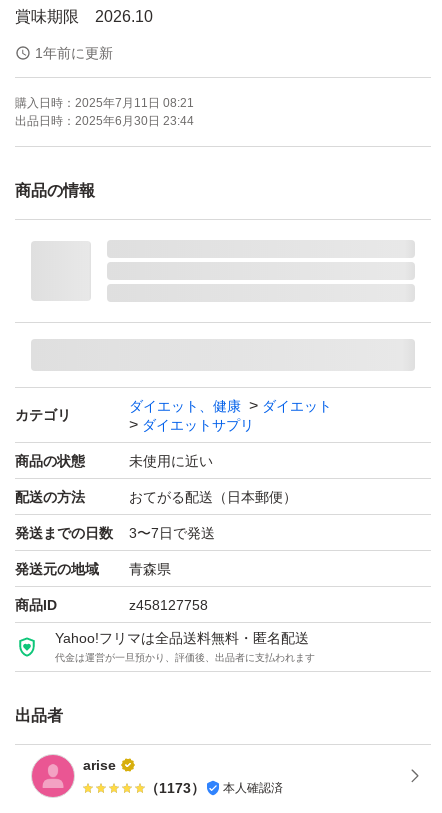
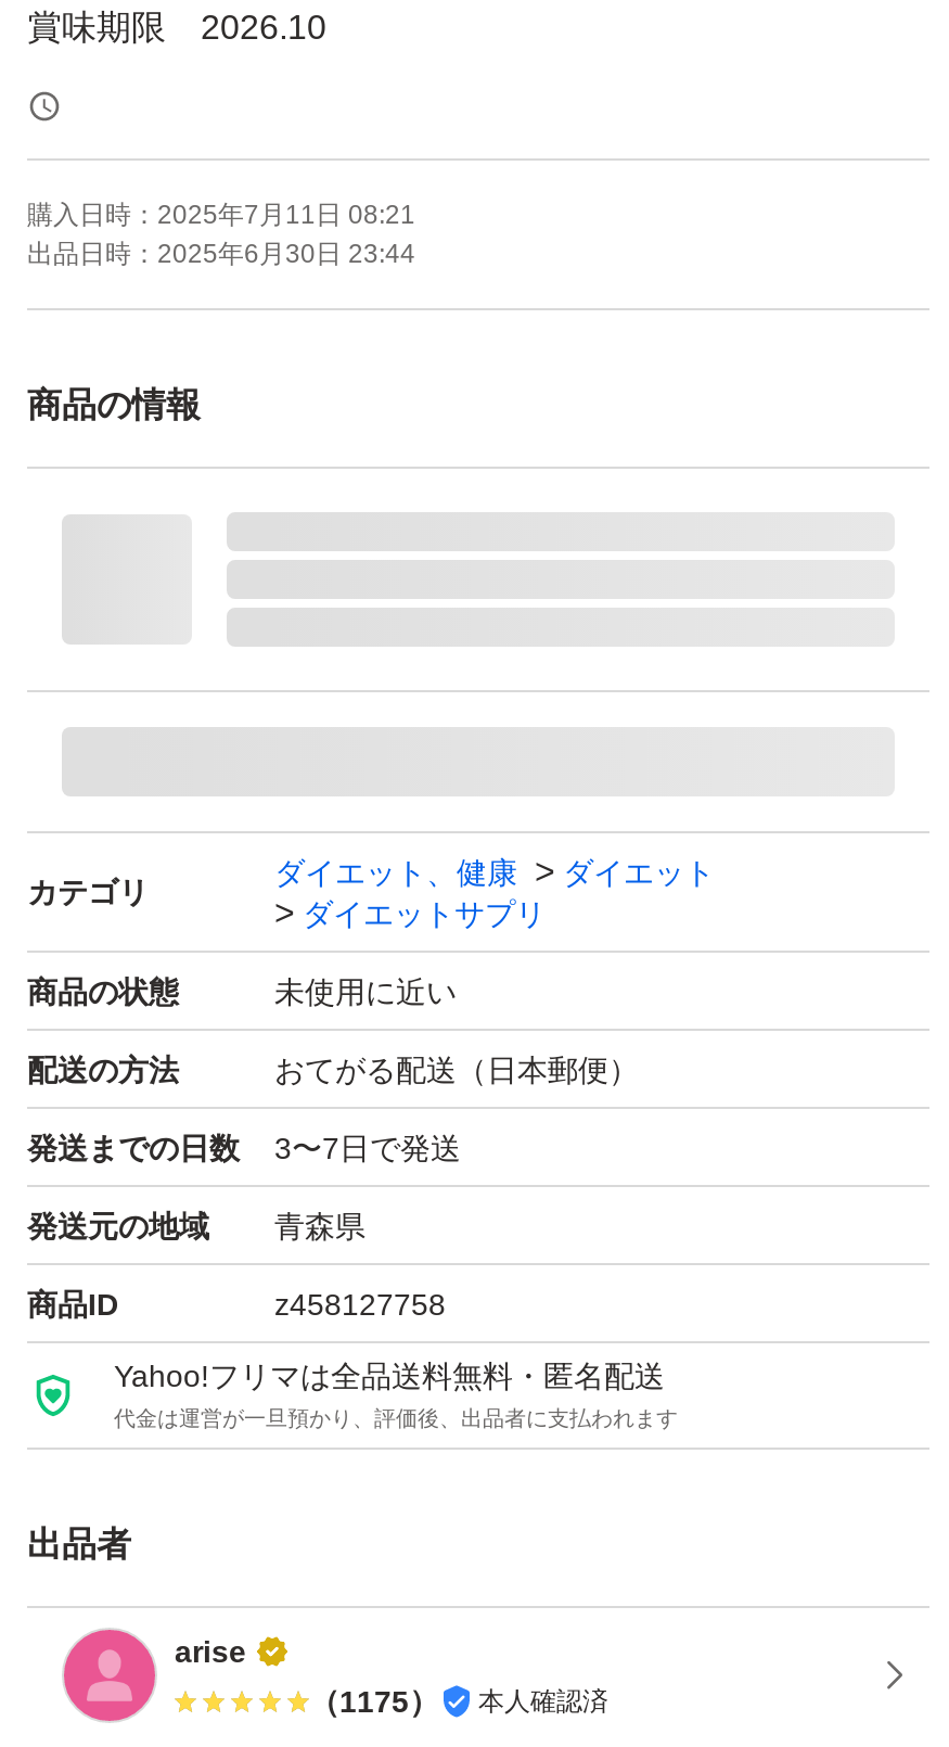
- 1年前に更新

- （1173） 本人確認済
+ （1175） 本人確認済
